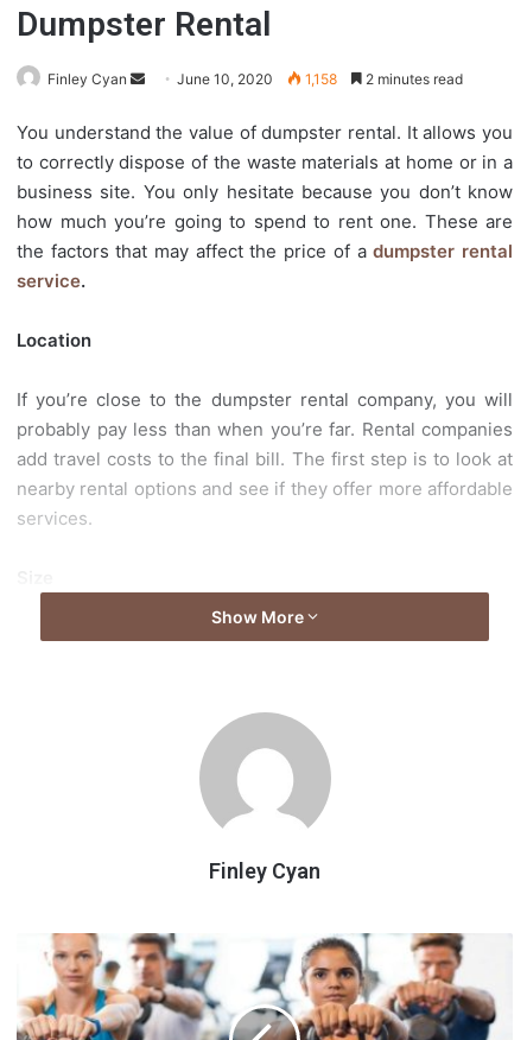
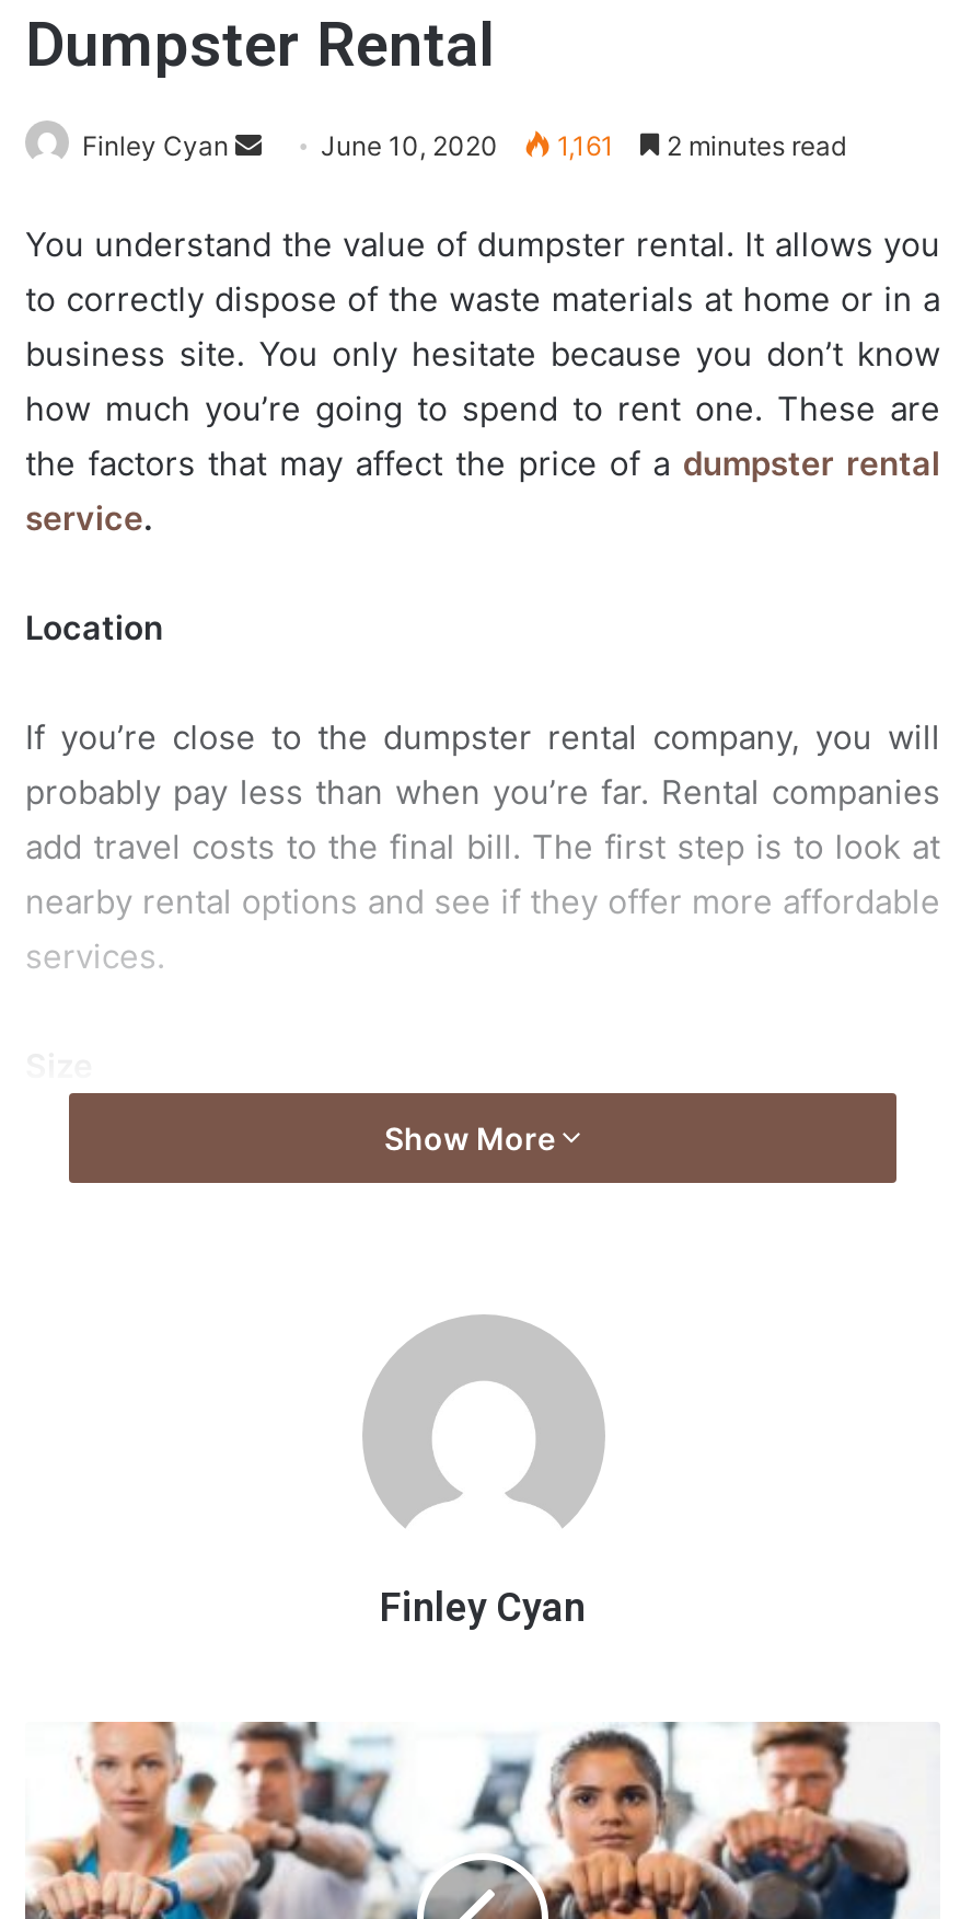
- 1,158
+ 1,161
